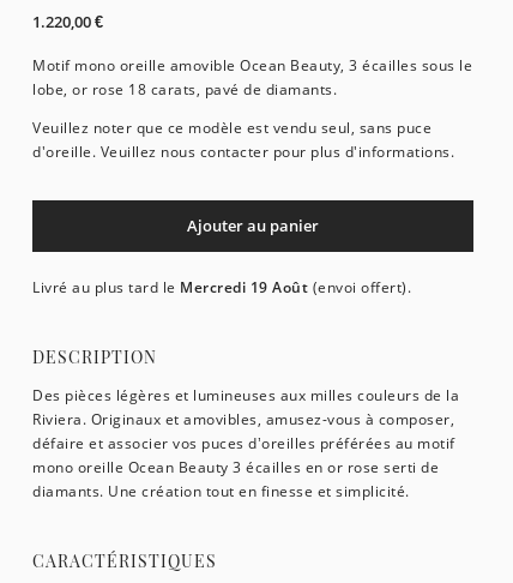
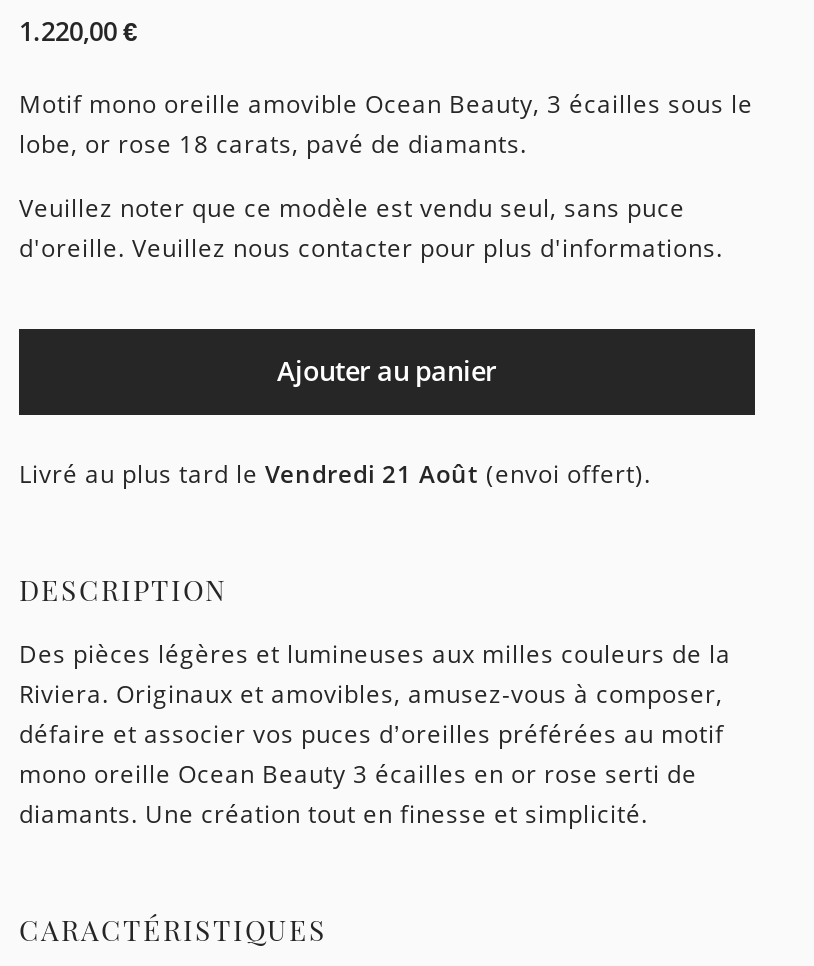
- Livré au plus tard le Mercredi 19 Août (envoi offert).
+ Livré au plus tard le Vendredi 21 Août (envoi offert).
